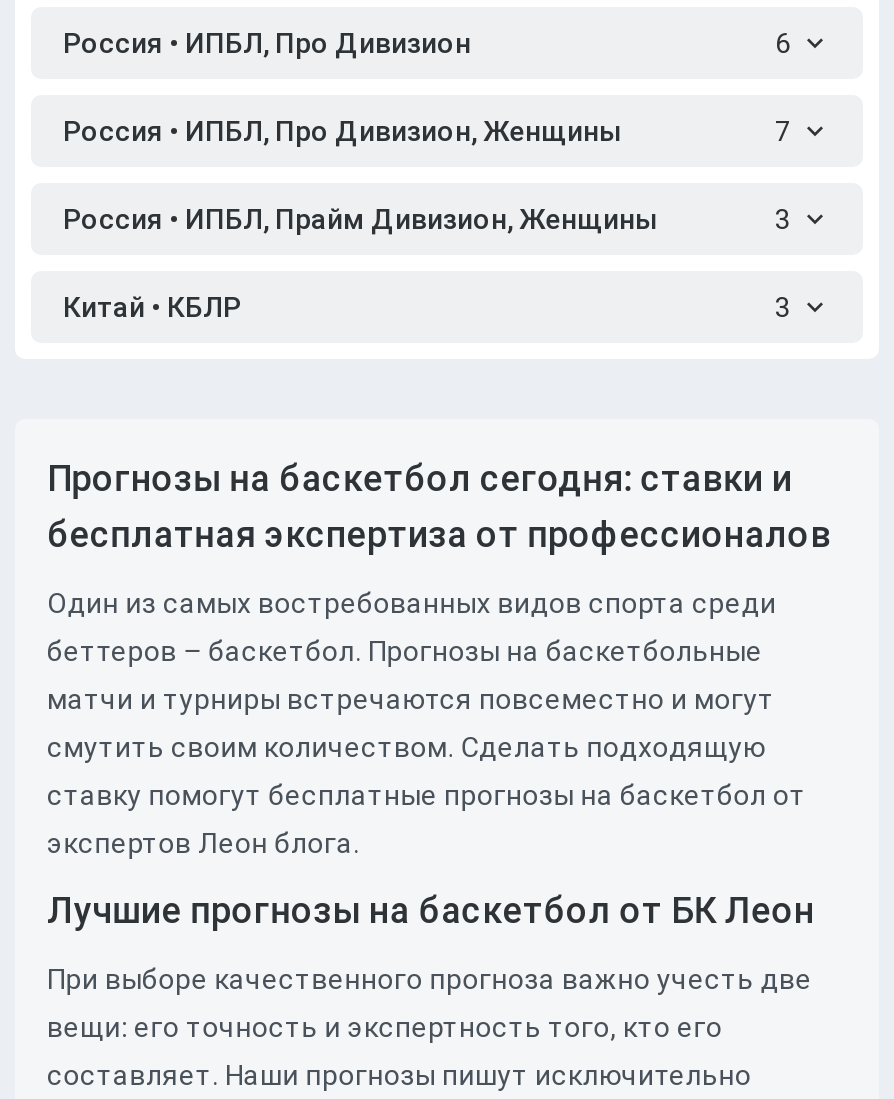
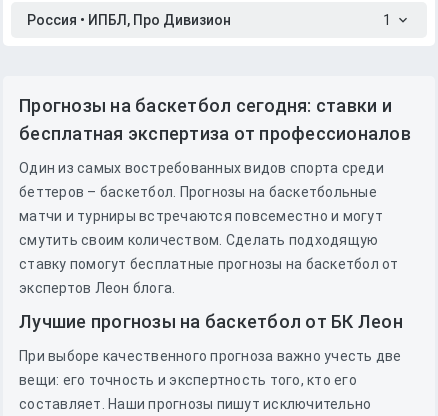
- 6
- Россия • ИПБЛ, Про Дивизион, Женщины
- 7
- Россия • ИПБЛ, Прайм Дивизион, Женщины
- 3
- Китай • КБЛР
- 3
+ 1
